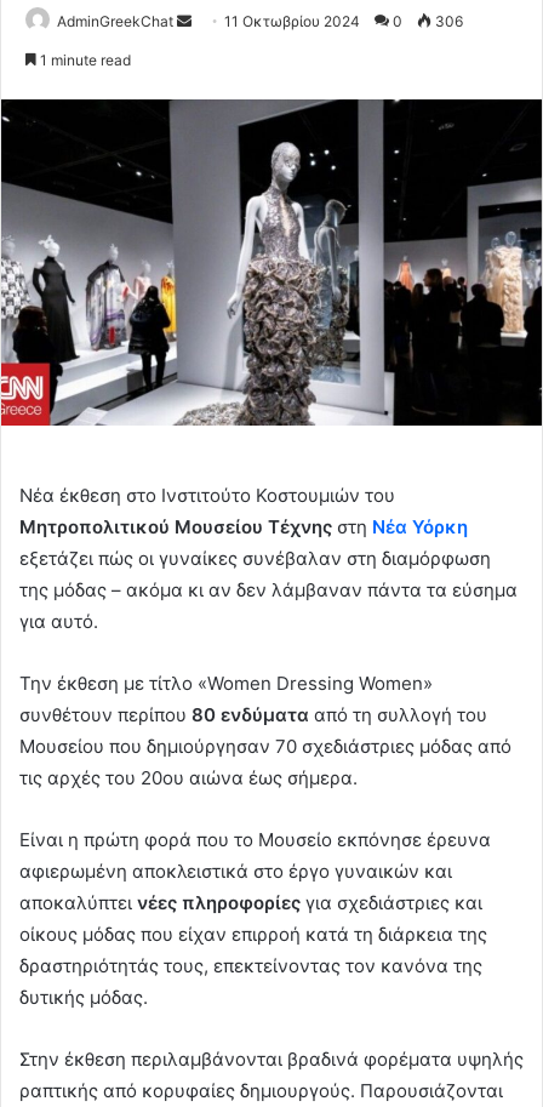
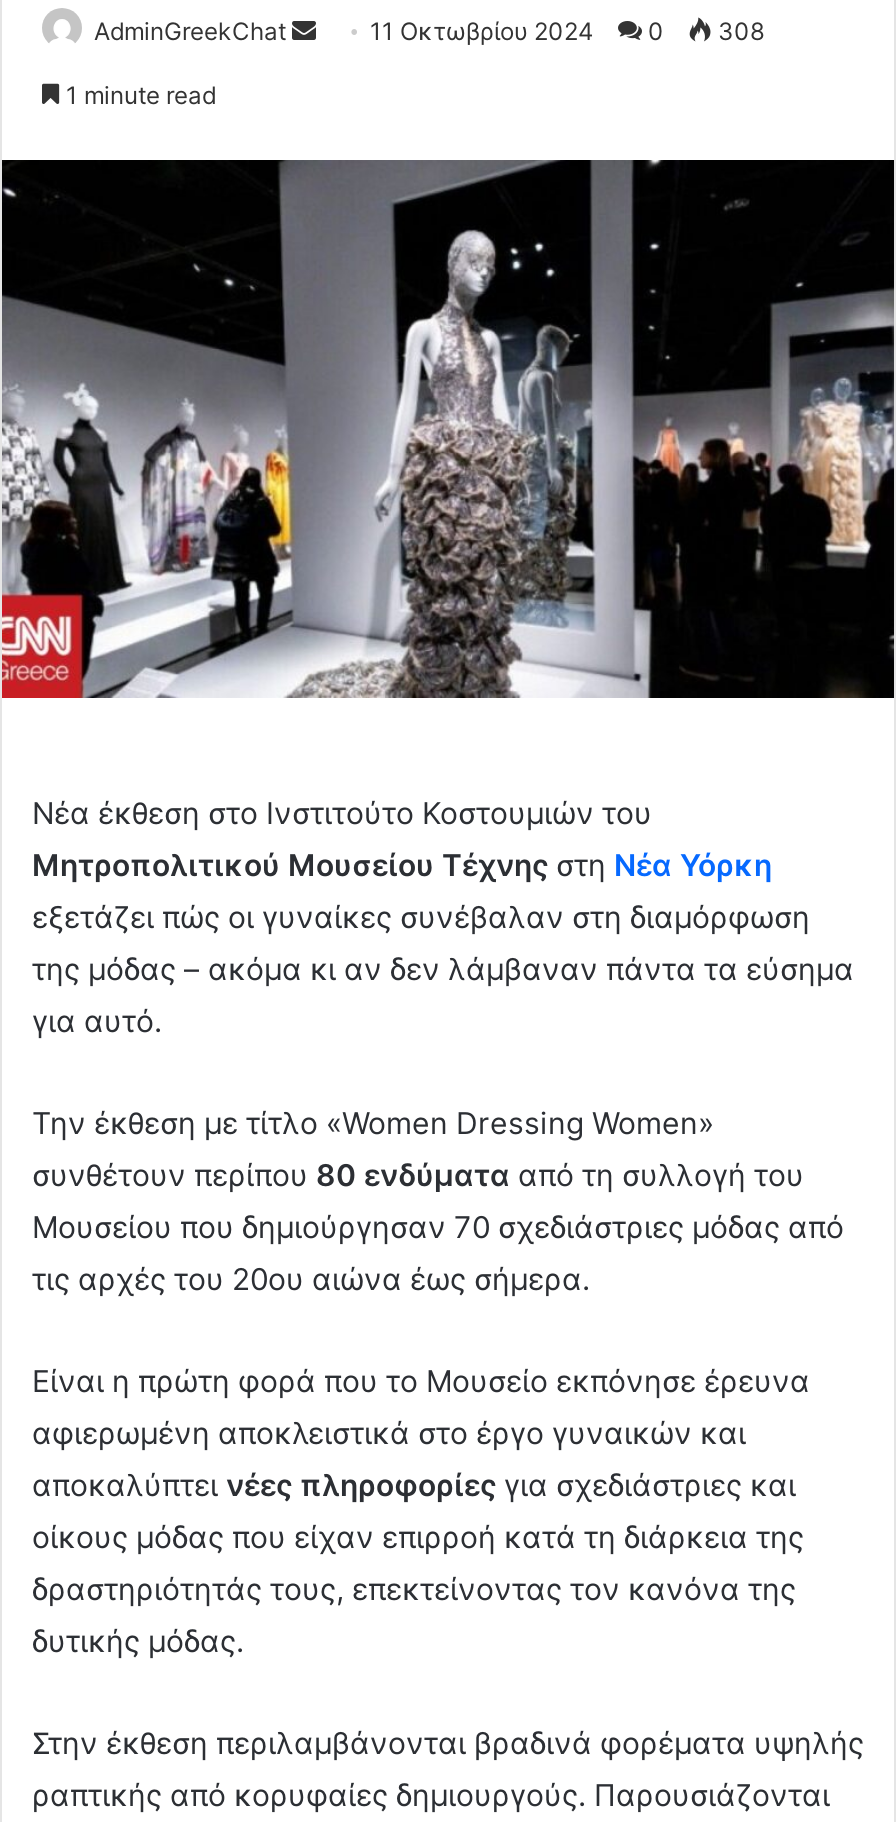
- 306
+ 308
